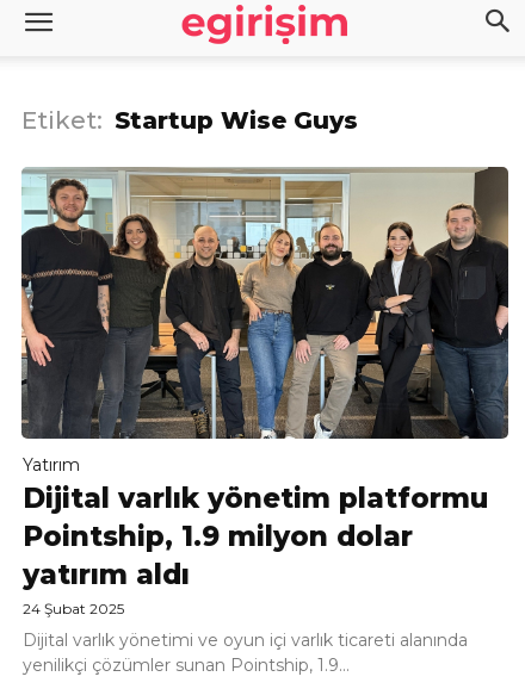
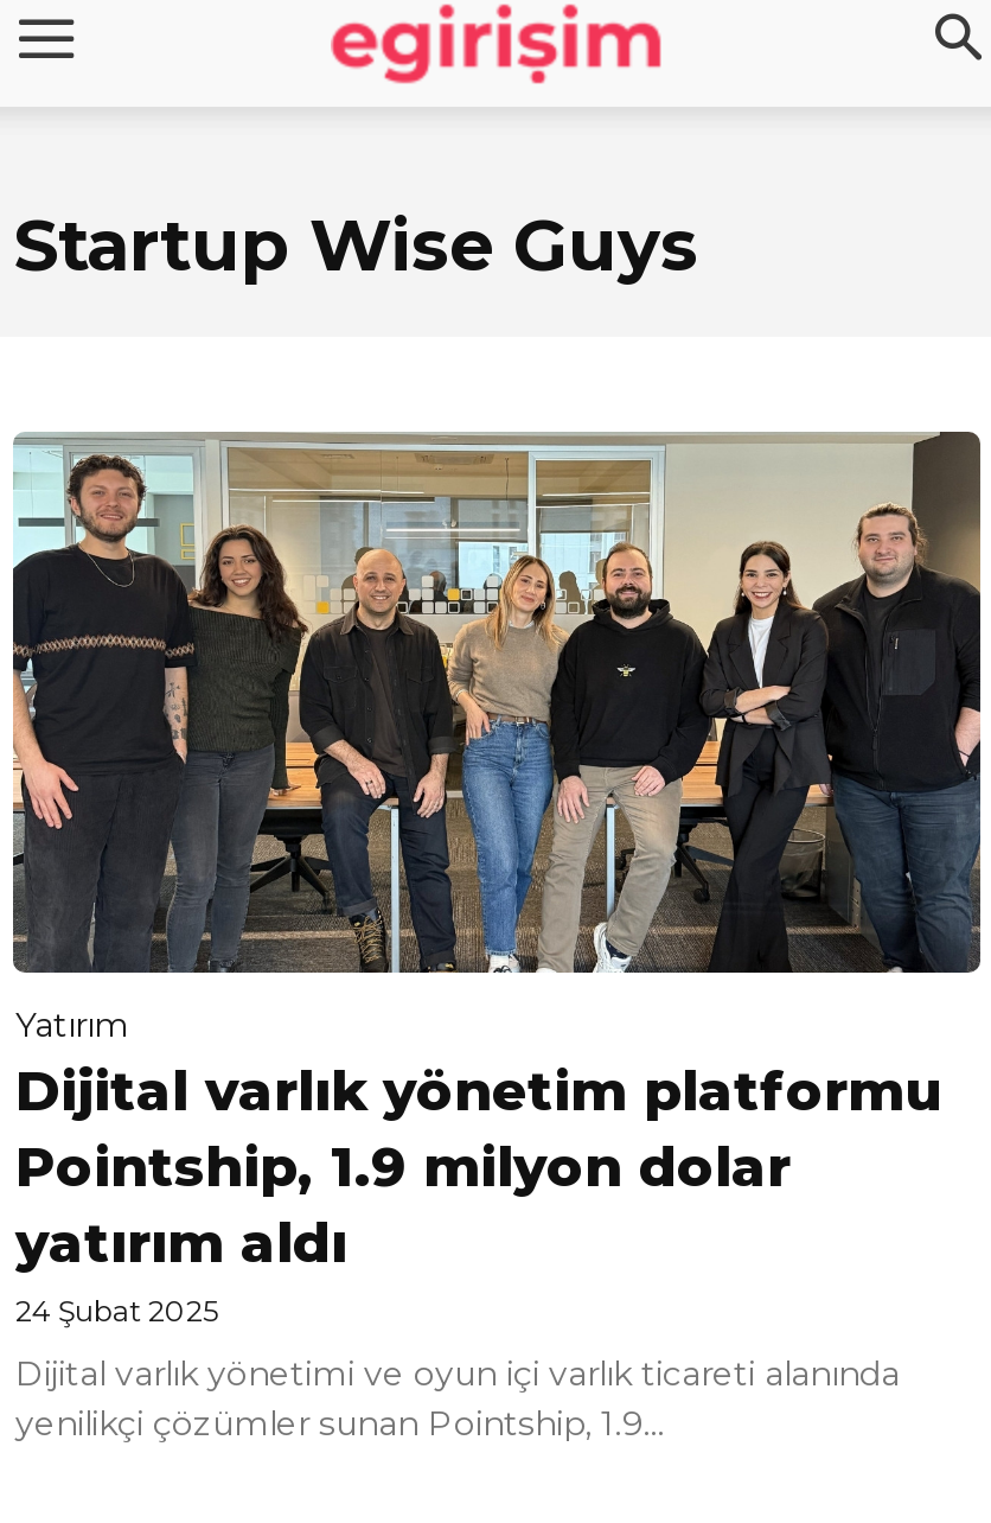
- Etiket: Startup Wise Guys
+ Startup Wise Guys
